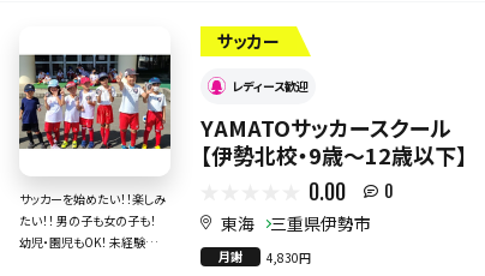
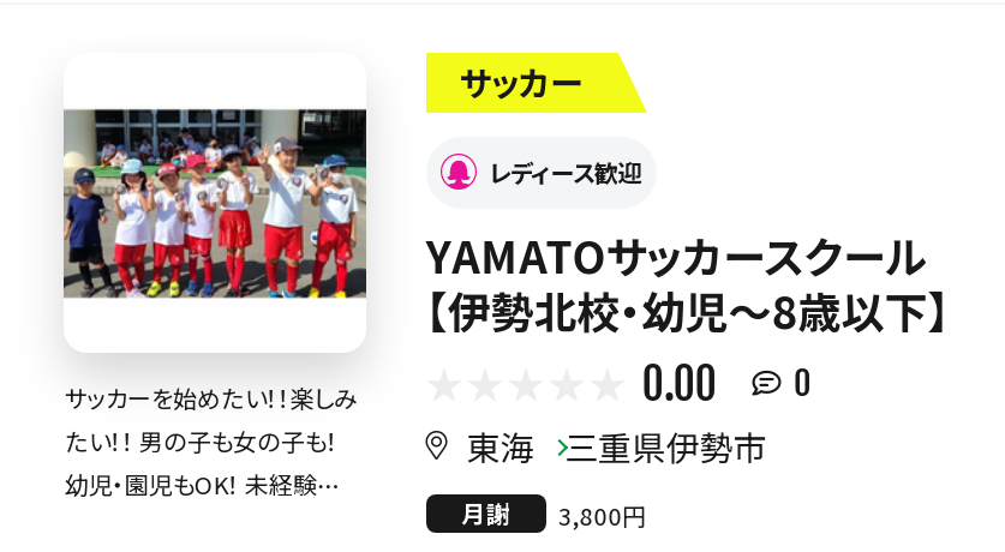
- 【伊勢北校・9歳～12歳以下】
+ 【伊勢北校・幼児～8歳以下】

- 月謝 4,830円
+ 月謝 3,800円
